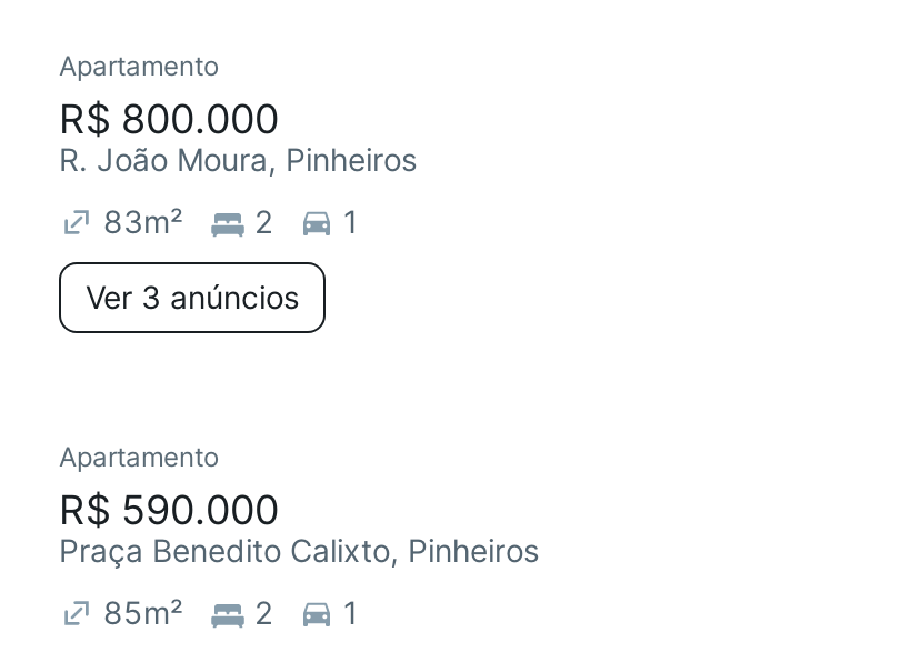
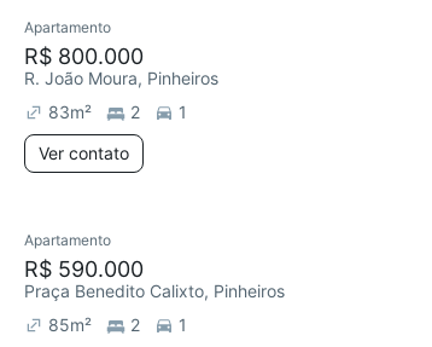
- Ver 3 anúncios
+ Ver contato
